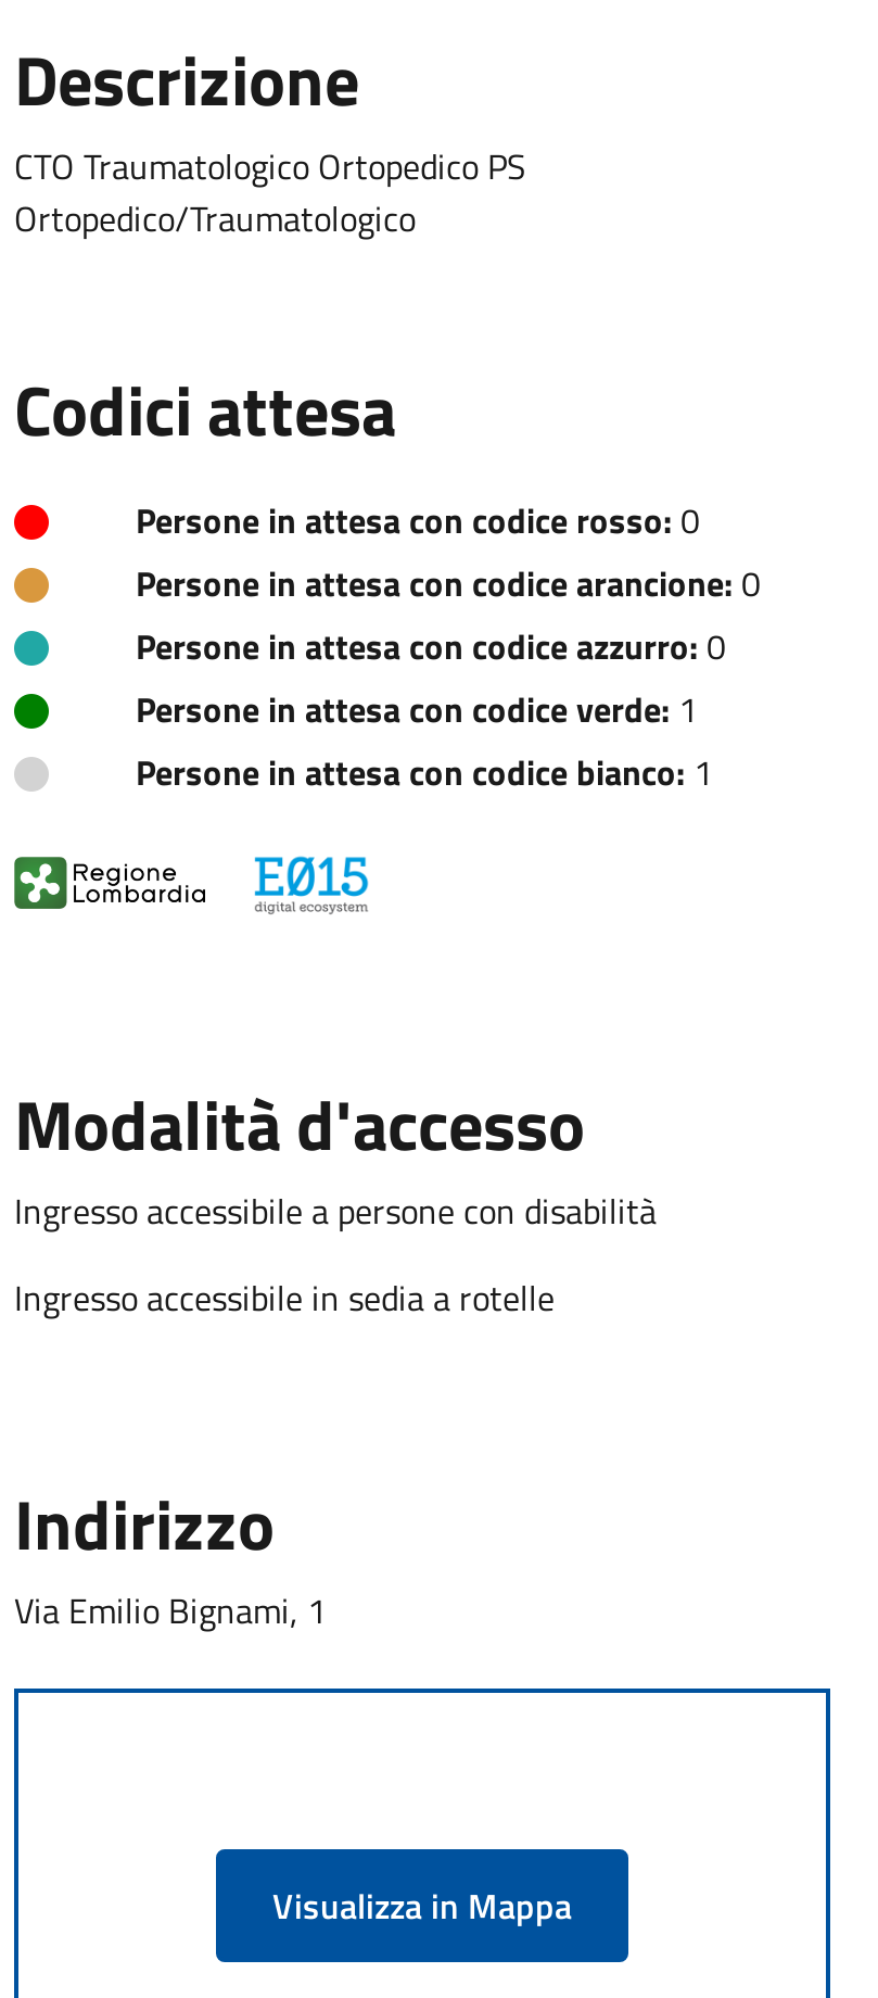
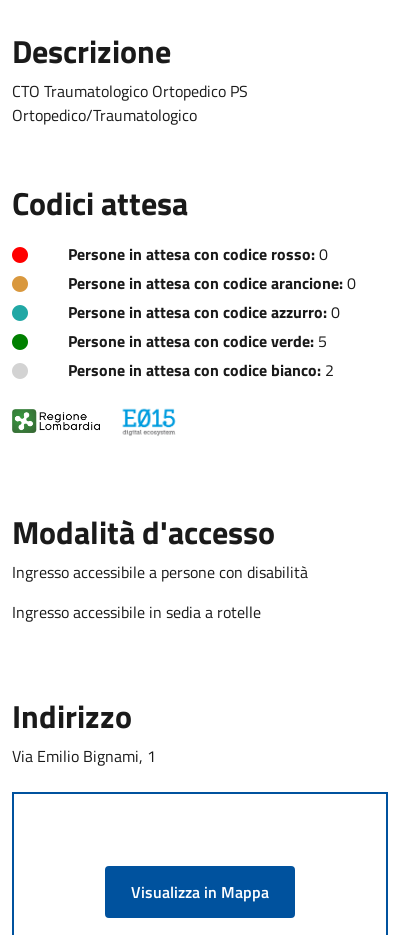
- Persone in attesa con codice verde: 1
+ Persone in attesa con codice verde: 5

- Persone in attesa con codice bianco: 1
+ Persone in attesa con codice bianco: 2
